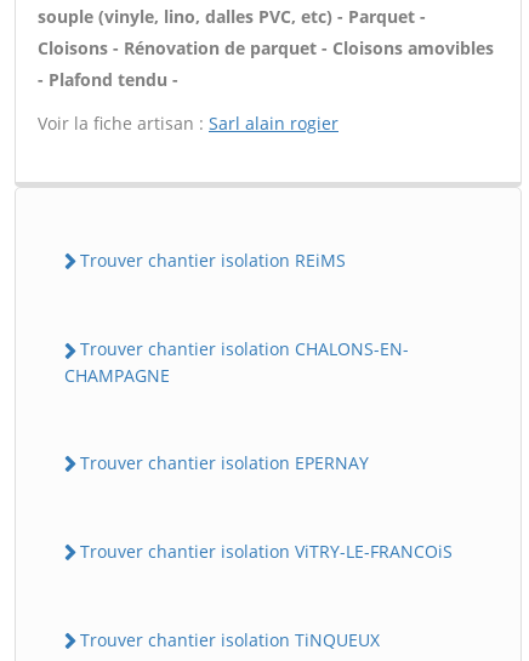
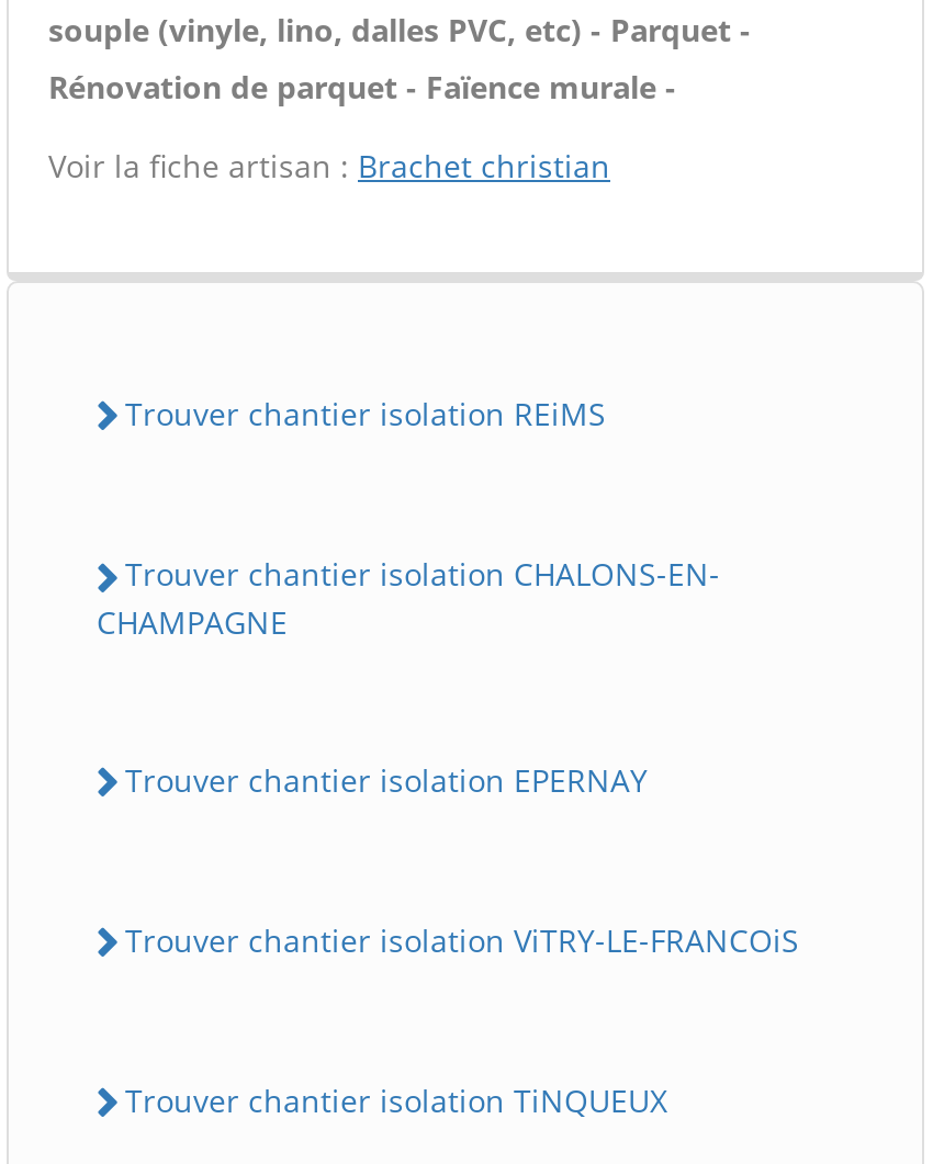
- Cloisons - Rénovation de parquet - Cloisons amovibles
- - Plafond tendu -
+ Rénovation de parquet - Faïence murale -

- Voir la fiche artisan : Sarl alain rogier
+ Voir la fiche artisan : Brachet christian
